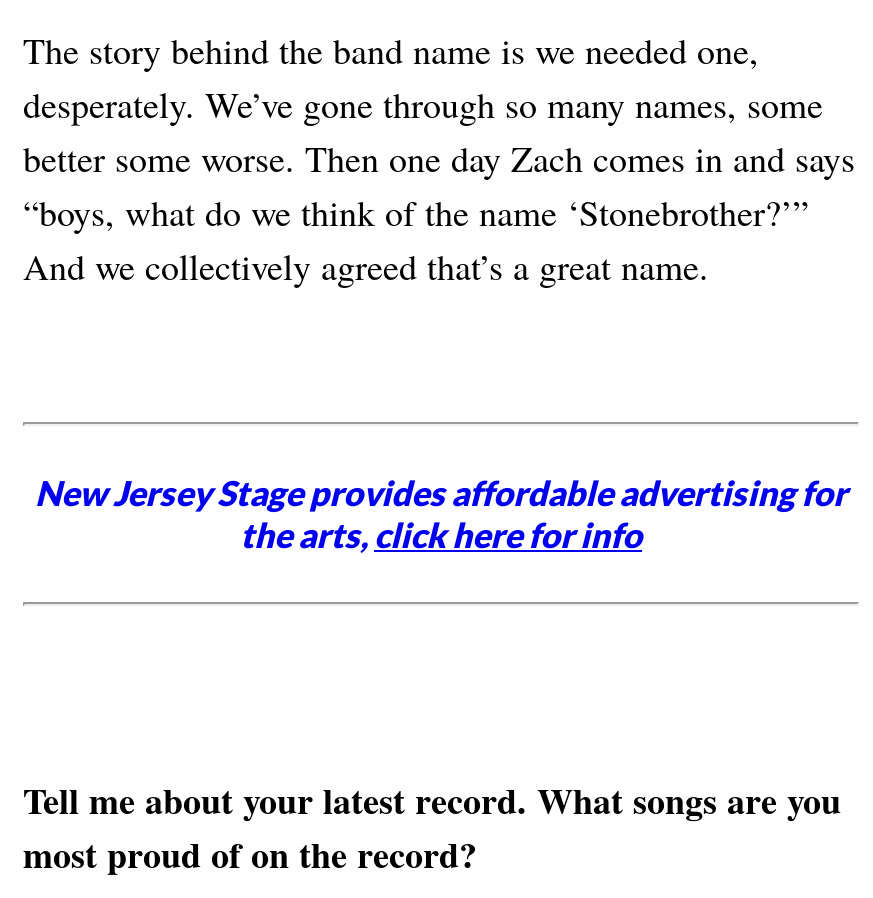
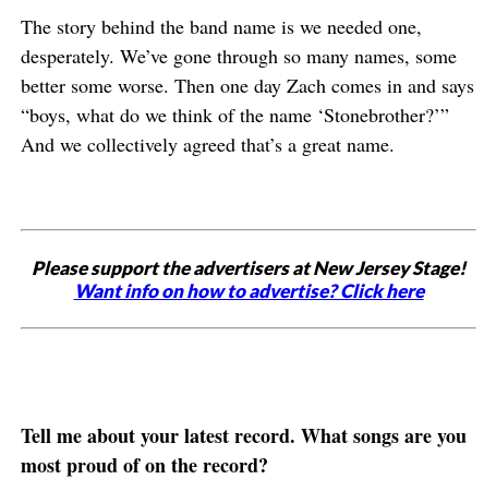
- New Jersey Stage provides affordable advertising for
- the arts, click here for info
+ Please support the advertisers at New Jersey Stage!
+ Want info on how to advertise? Click here
